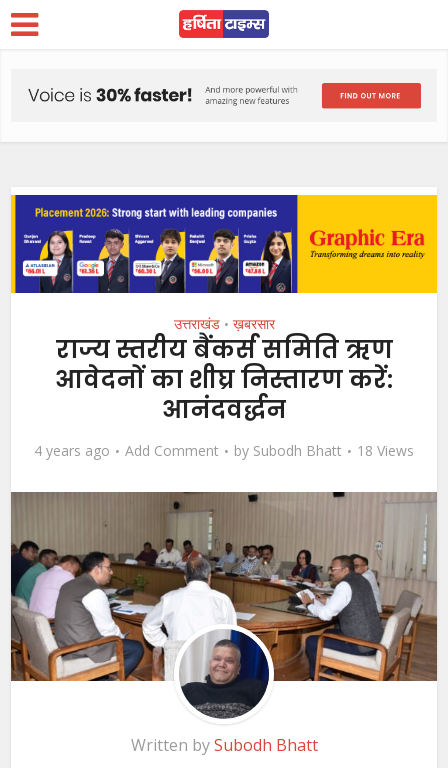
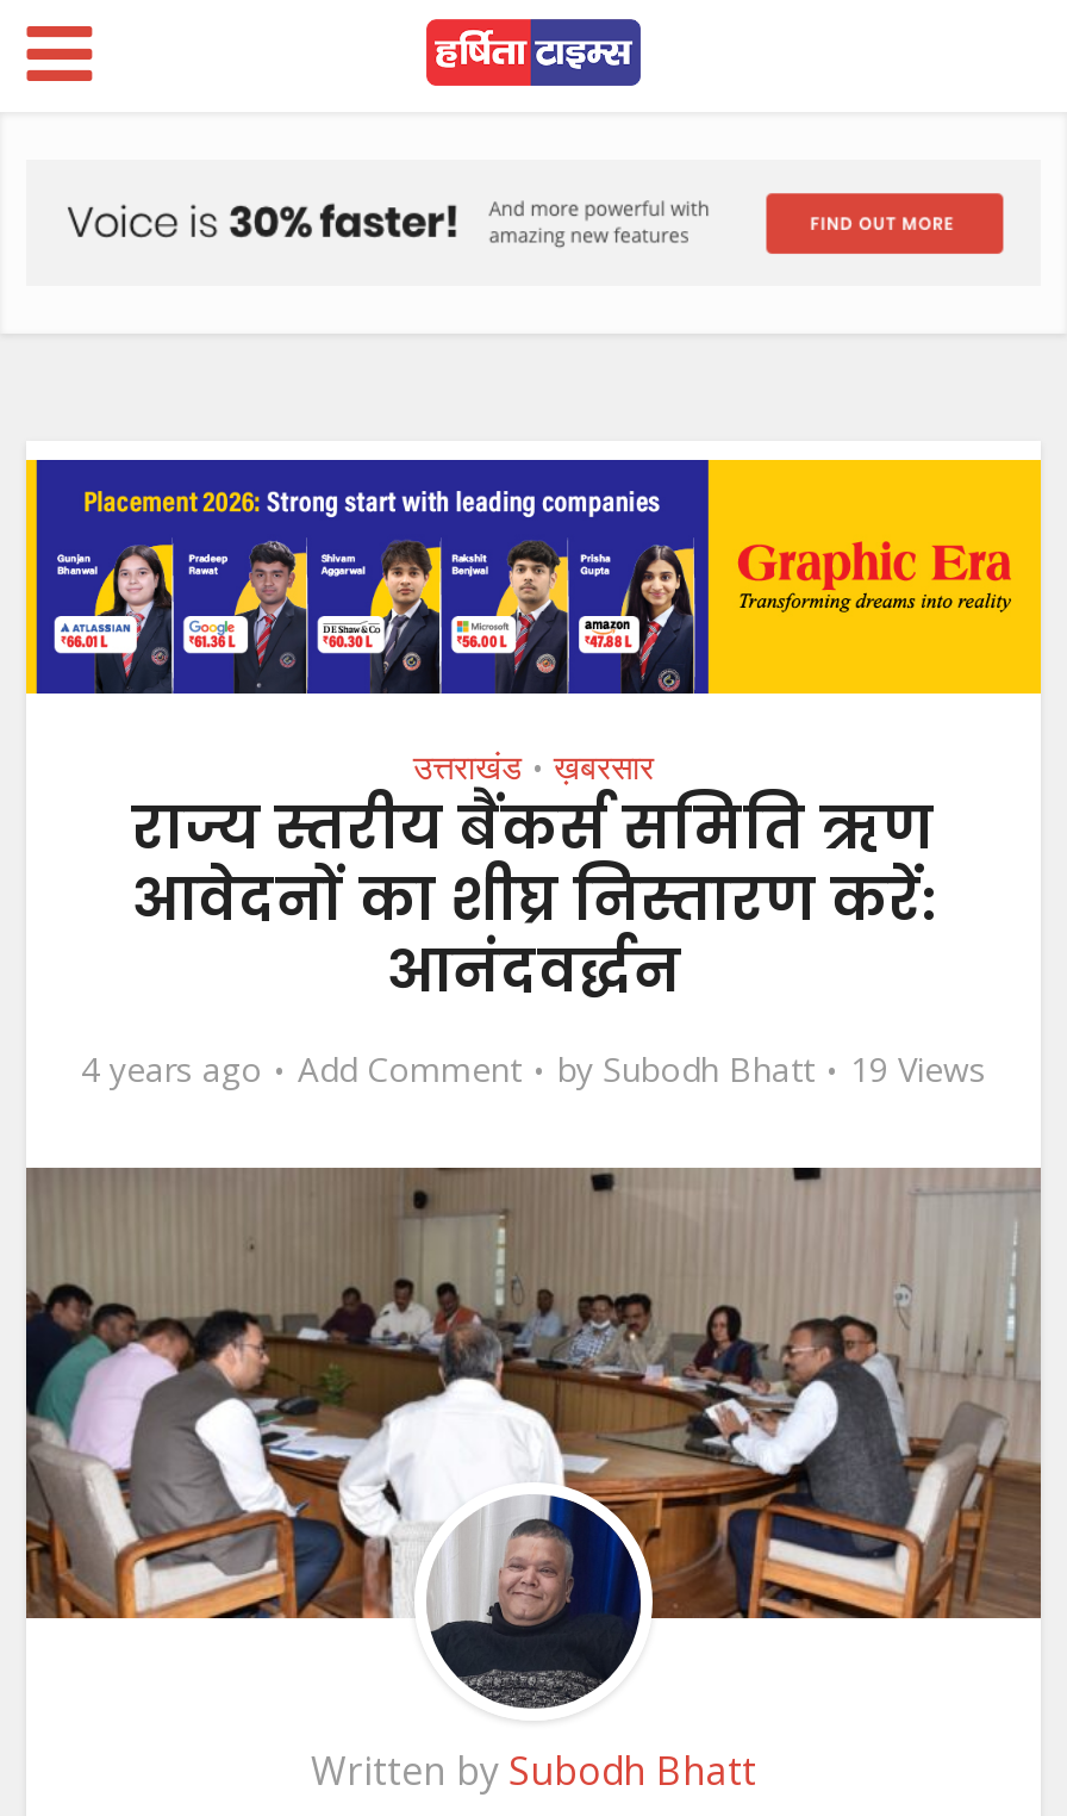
- 4 years ago Add Comment by Subodh Bhatt 18 Views
+ 4 years ago Add Comment by Subodh Bhatt 19 Views
